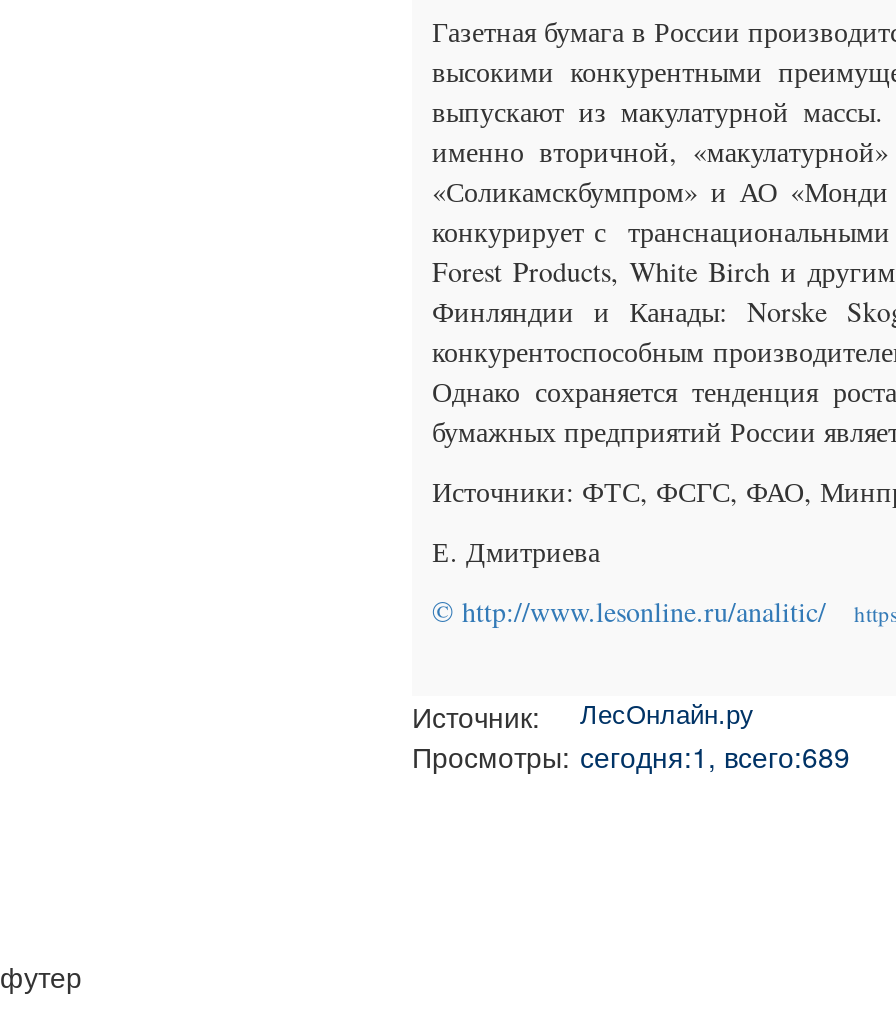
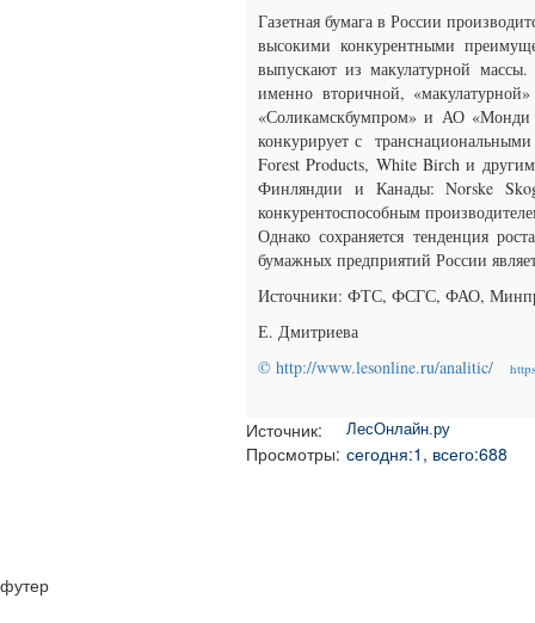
- Просмотры: сегодня:1, всего:689
+ Просмотры: сегодня:1, всего:688
